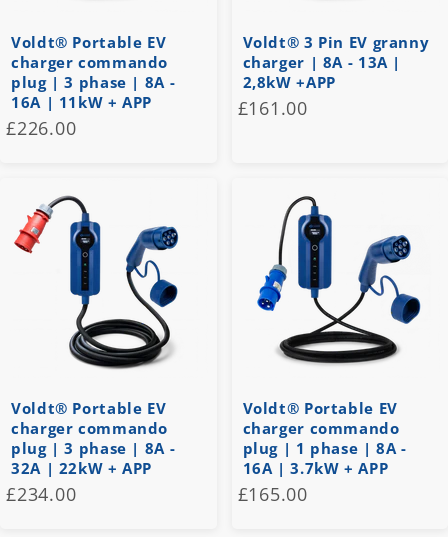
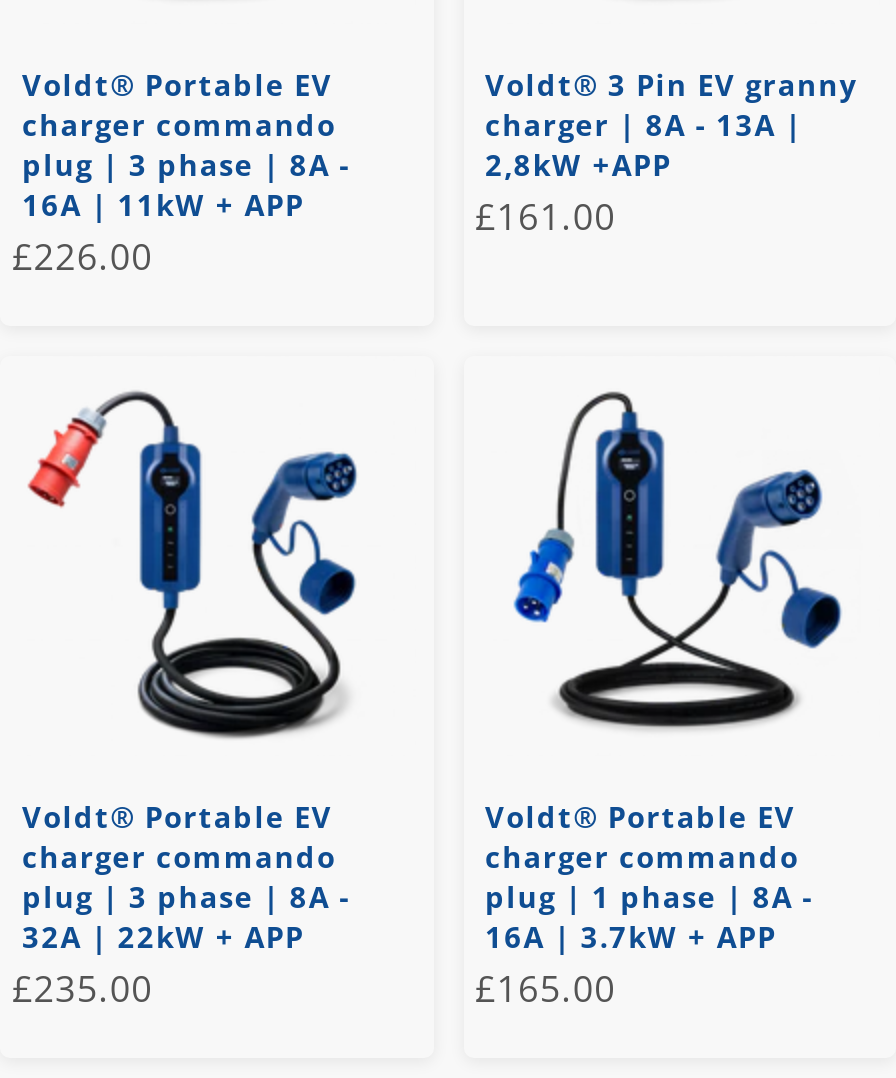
- £234.00
+ £235.00
